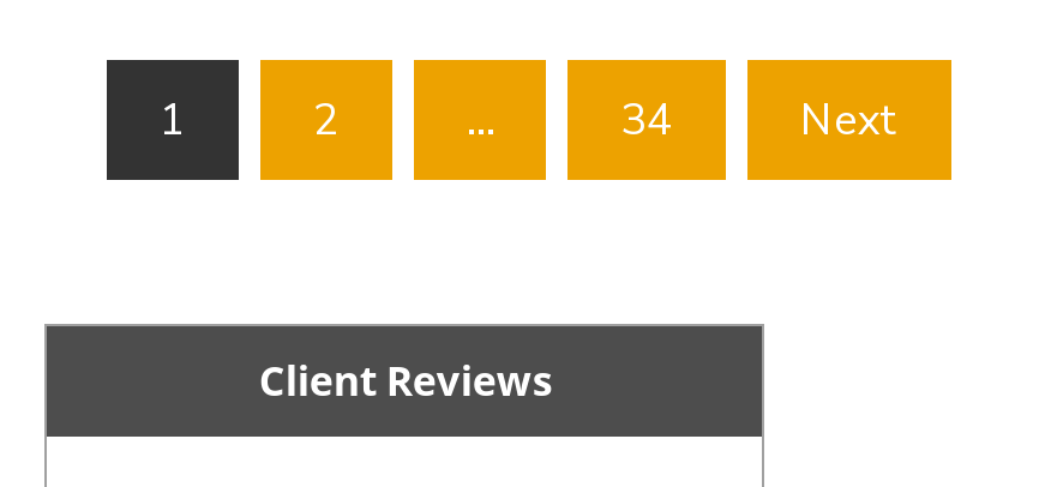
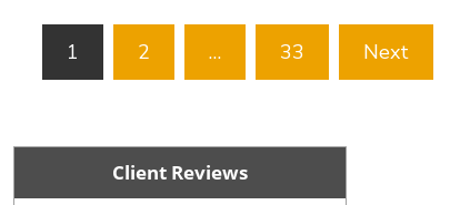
- 34
+ 33
